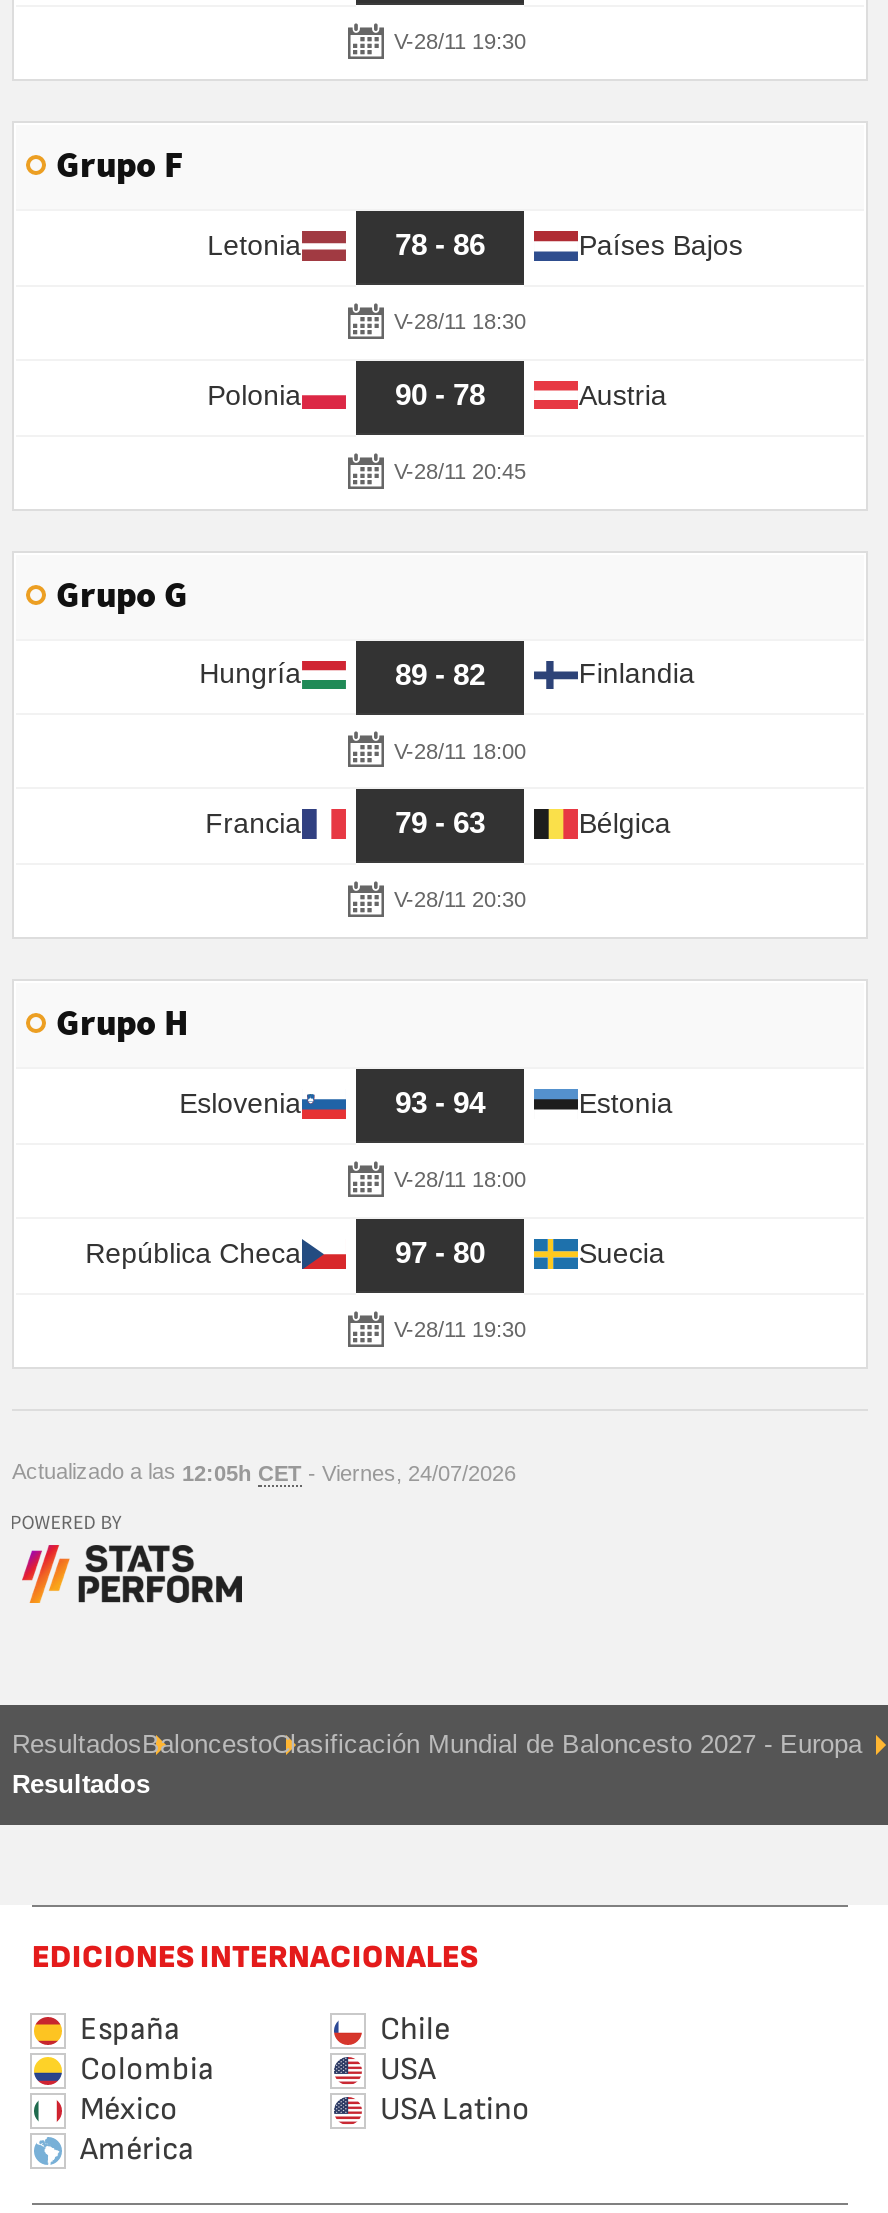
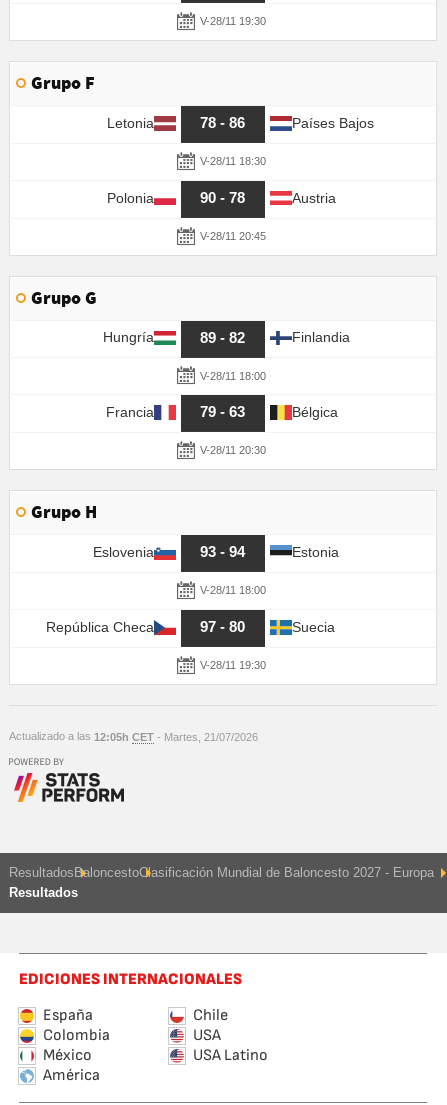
- Actualizado a las 12:05h CET - Viernes, 24/07/2026
+ Actualizado a las 12:05h CET - Martes, 21/07/2026
